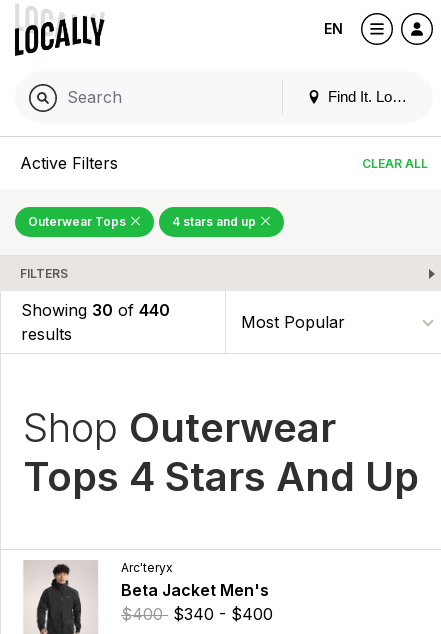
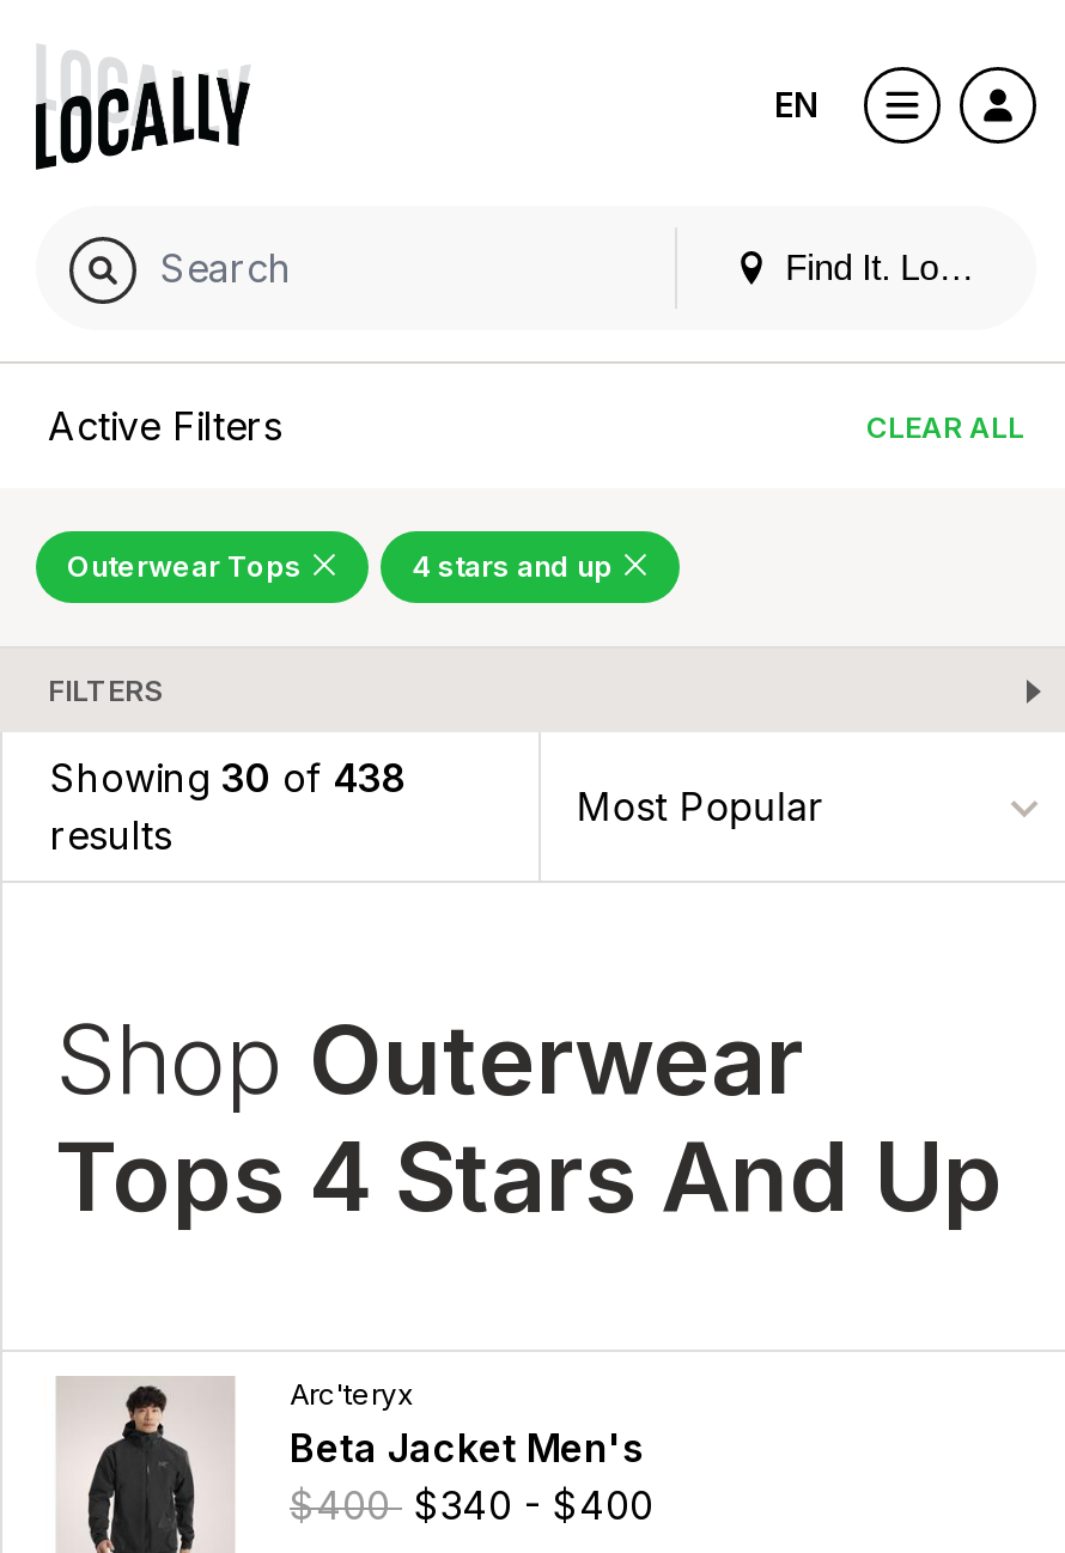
- Showing 30 of 440
+ Showing 30 of 438
